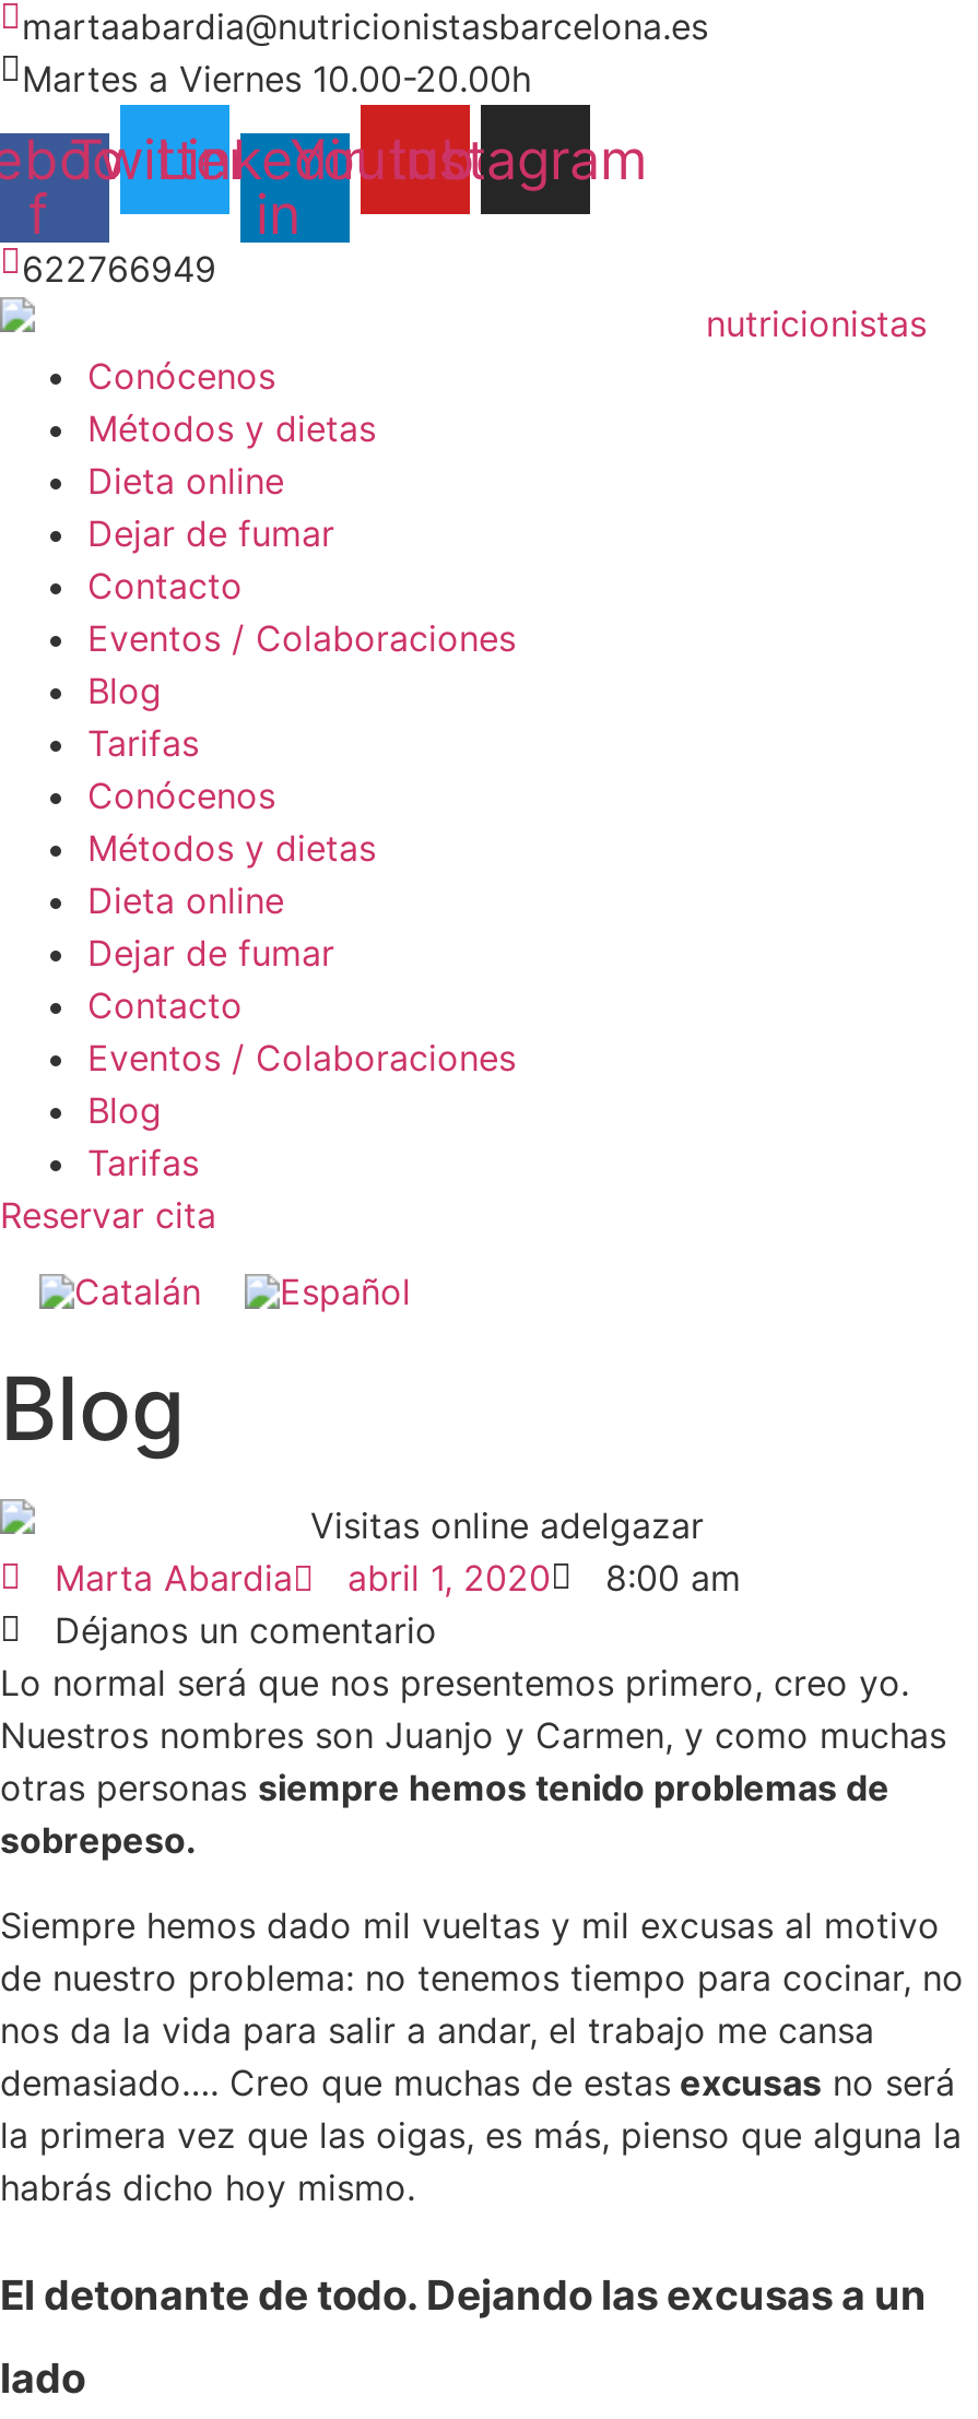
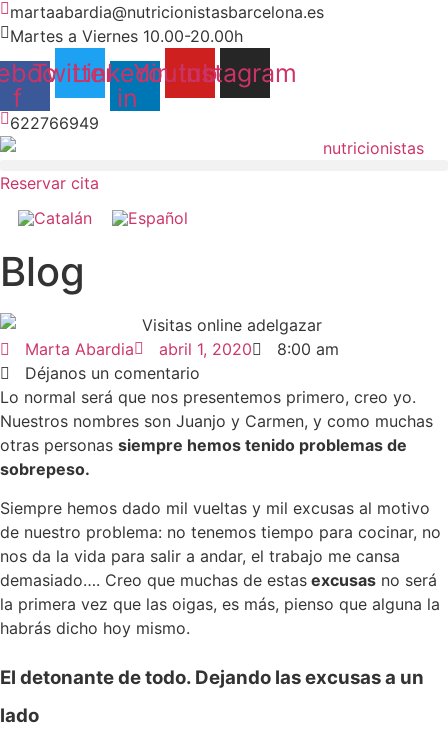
- Conócenos
- Métodos y dietas
- Dieta online
- Dejar de fumar
- Contacto
- Eventos / Colaboraciones
- Blog
- Tarifas
- Conócenos
- Métodos y dietas
- Dieta online
- Dejar de fumar
- Contacto
- Eventos / Colaboraciones
- Blog
- Tarifas
